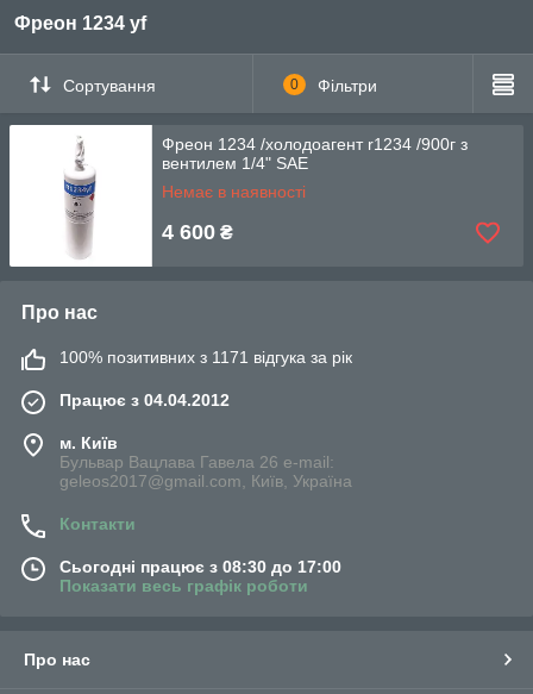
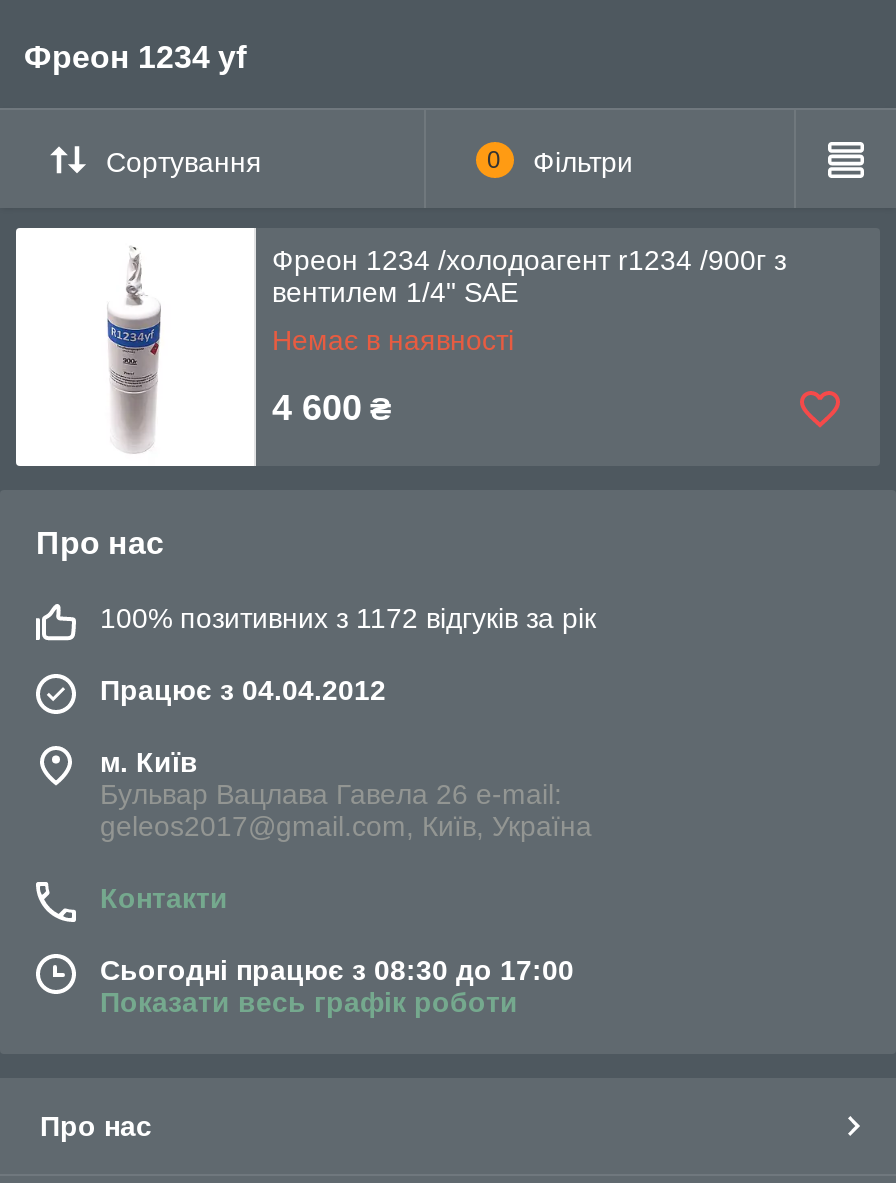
- 100% позитивних з 1171 відгука за рік
+ 100% позитивних з 1172 відгуків за рік
